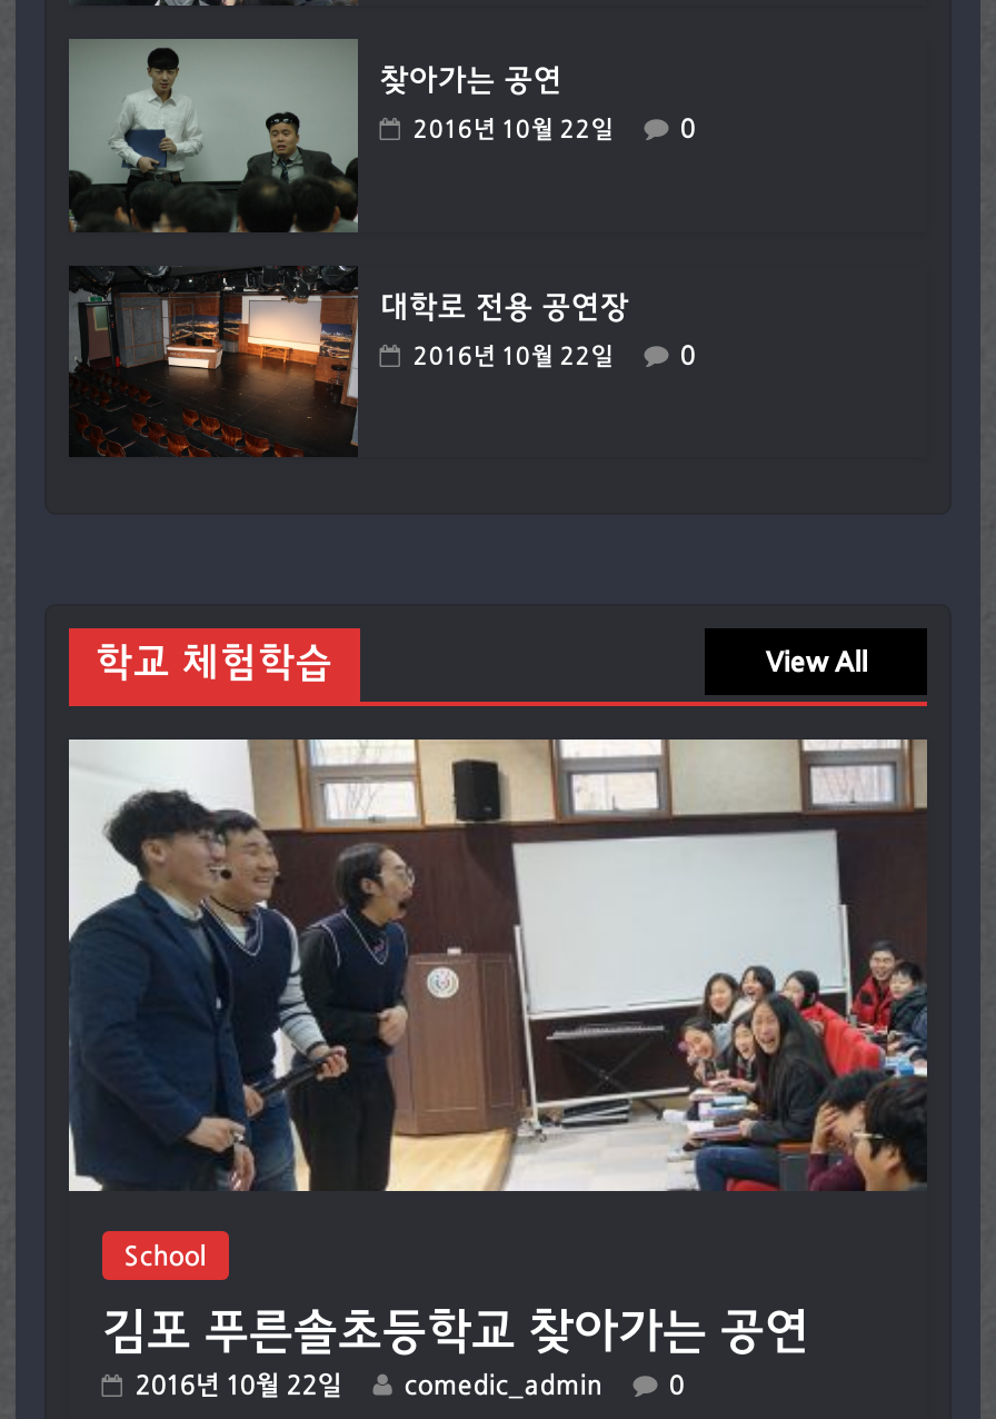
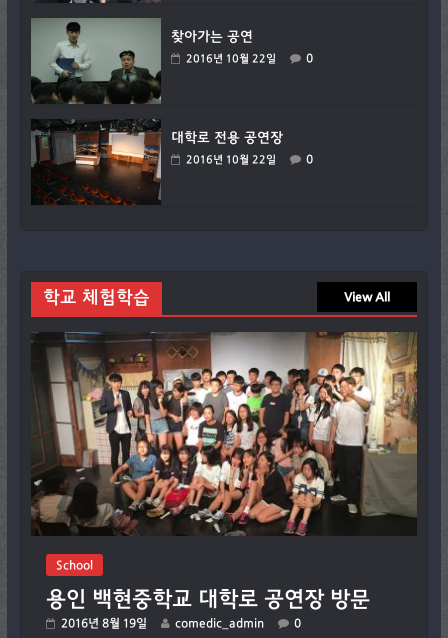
- [image]
+ [image]

- 김포 푸른솔초등학교 찾아가는 공연
- 2016년 10월 22일
+ 용인 백현중학교 대학로 공연장 방문
+ 2016년 8월 19일
